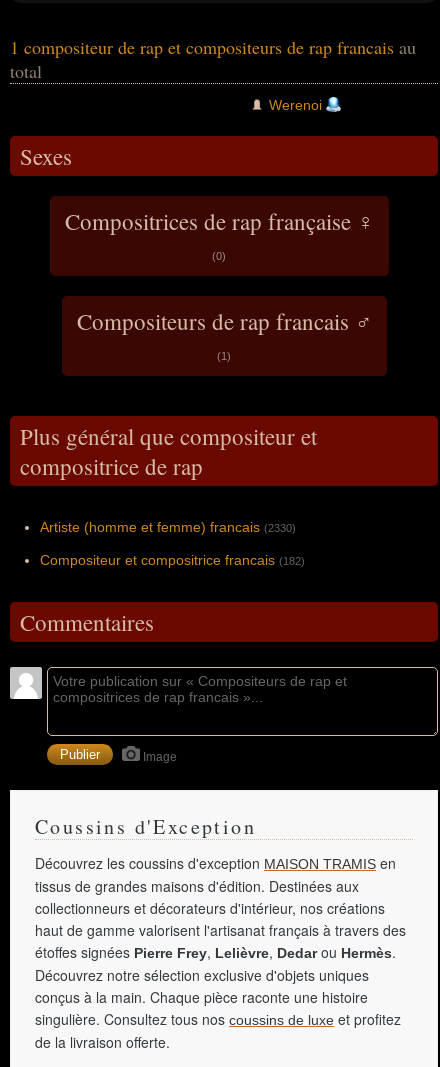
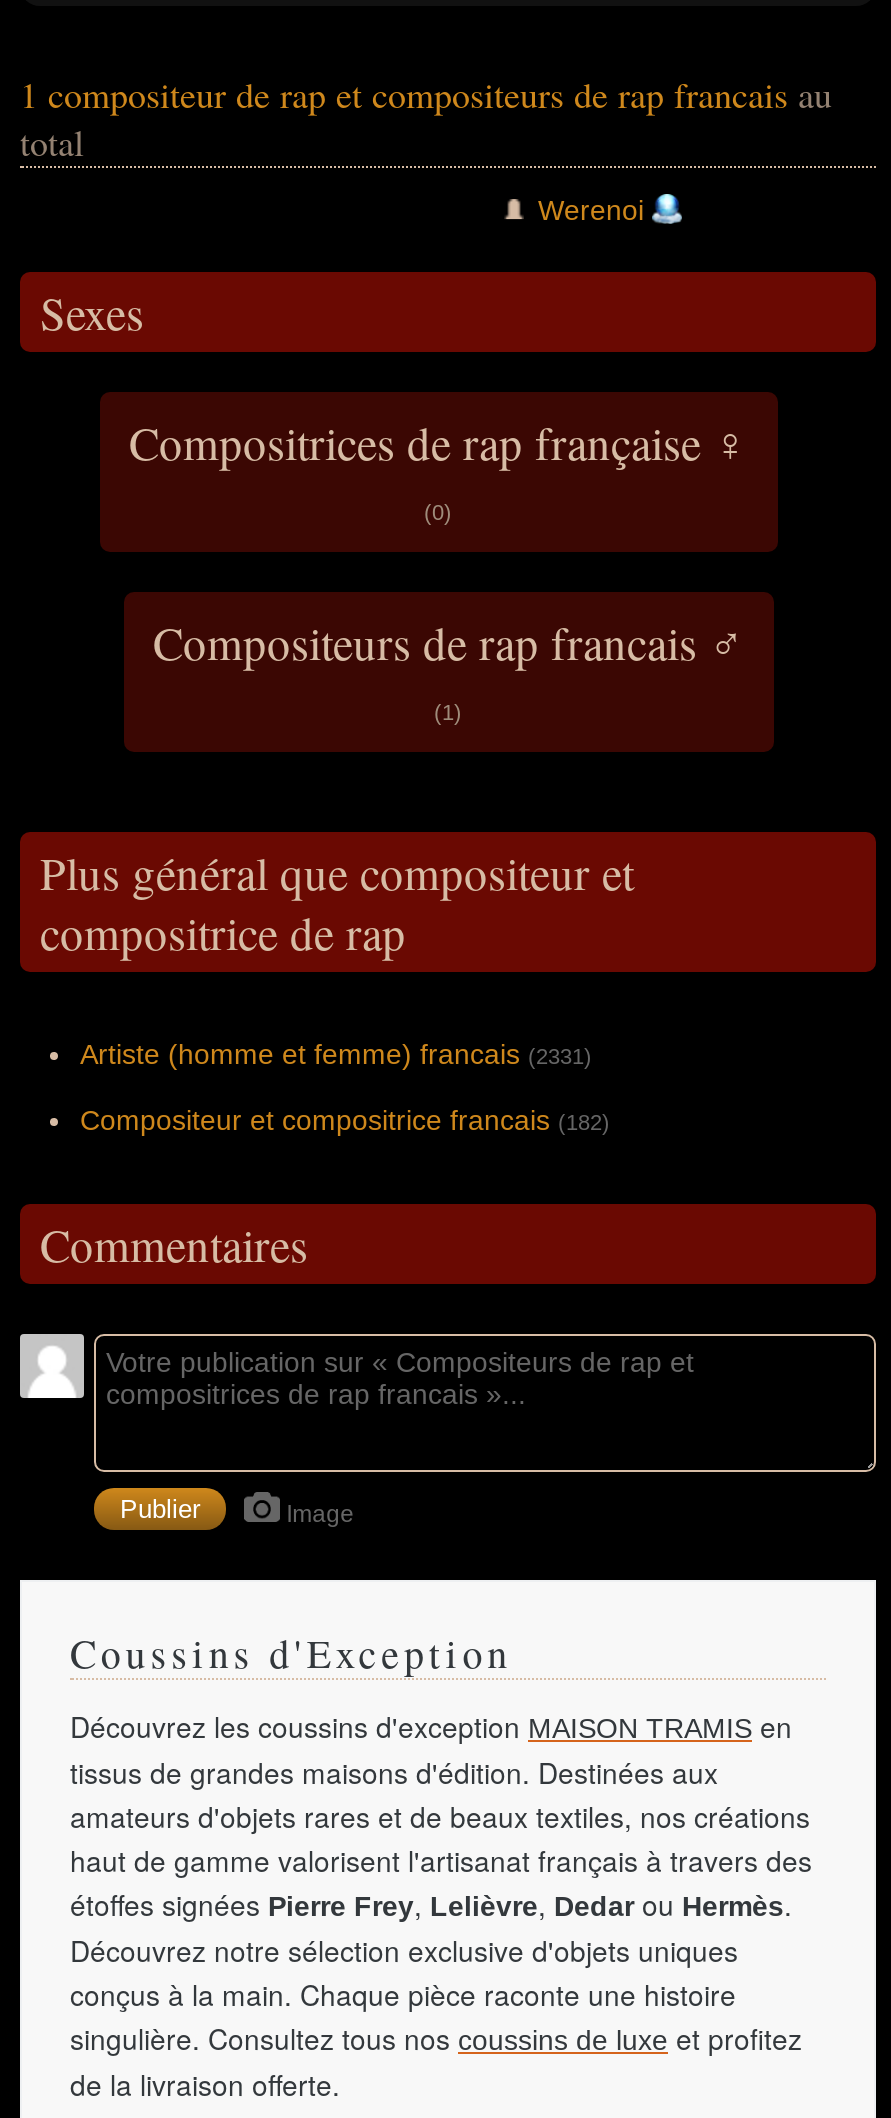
- Artiste (homme et femme) francais (2330)
+ Artiste (homme et femme) francais (2331)

- collectionneurs et décorateurs d'intérieur, nos créations
+ amateurs d'objets rares et de beaux textiles, nos créations
